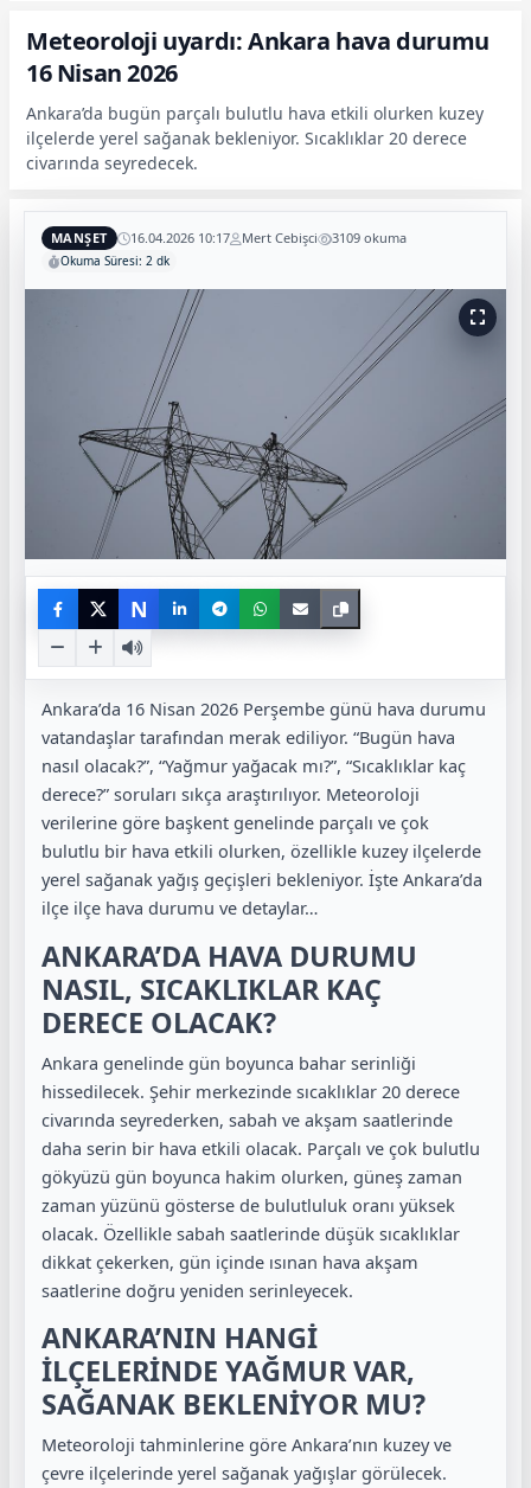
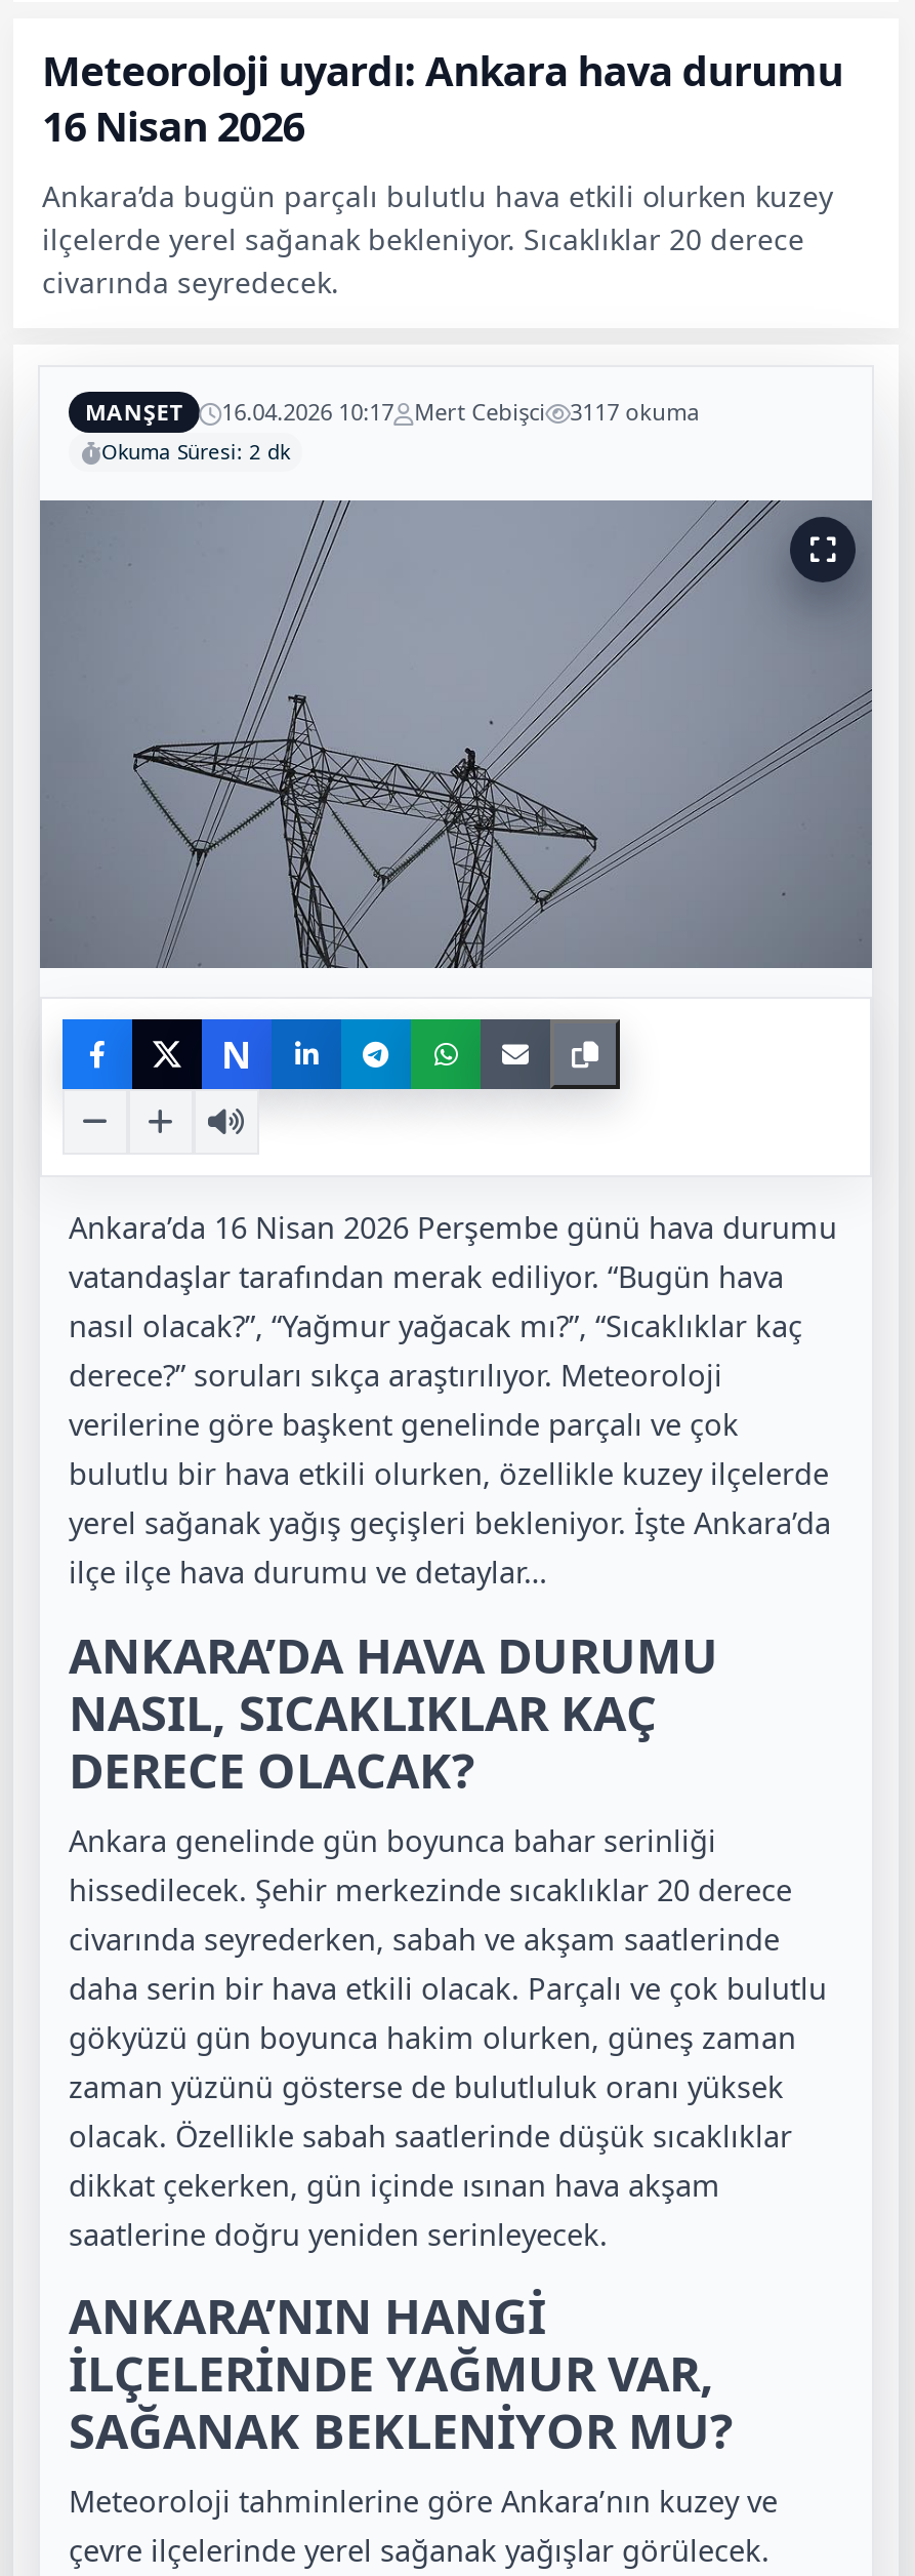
- MANŞET 16.04.2026 10:17 Mert Cebişci 3109 okuma
+ MANŞET 16.04.2026 10:17 Mert Cebişci 3117 okuma
